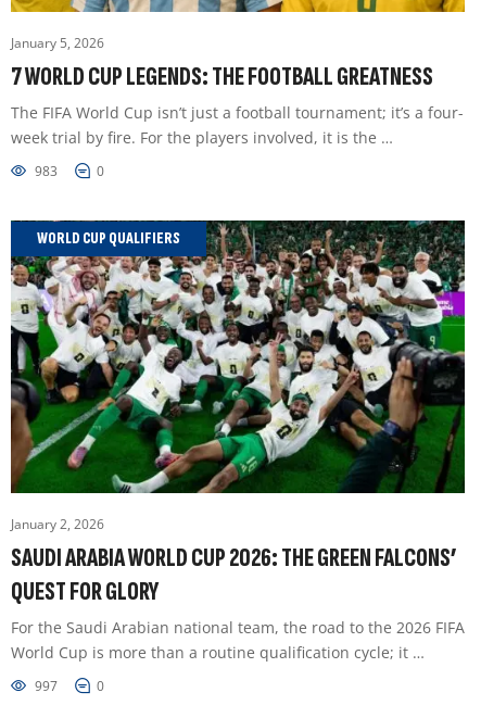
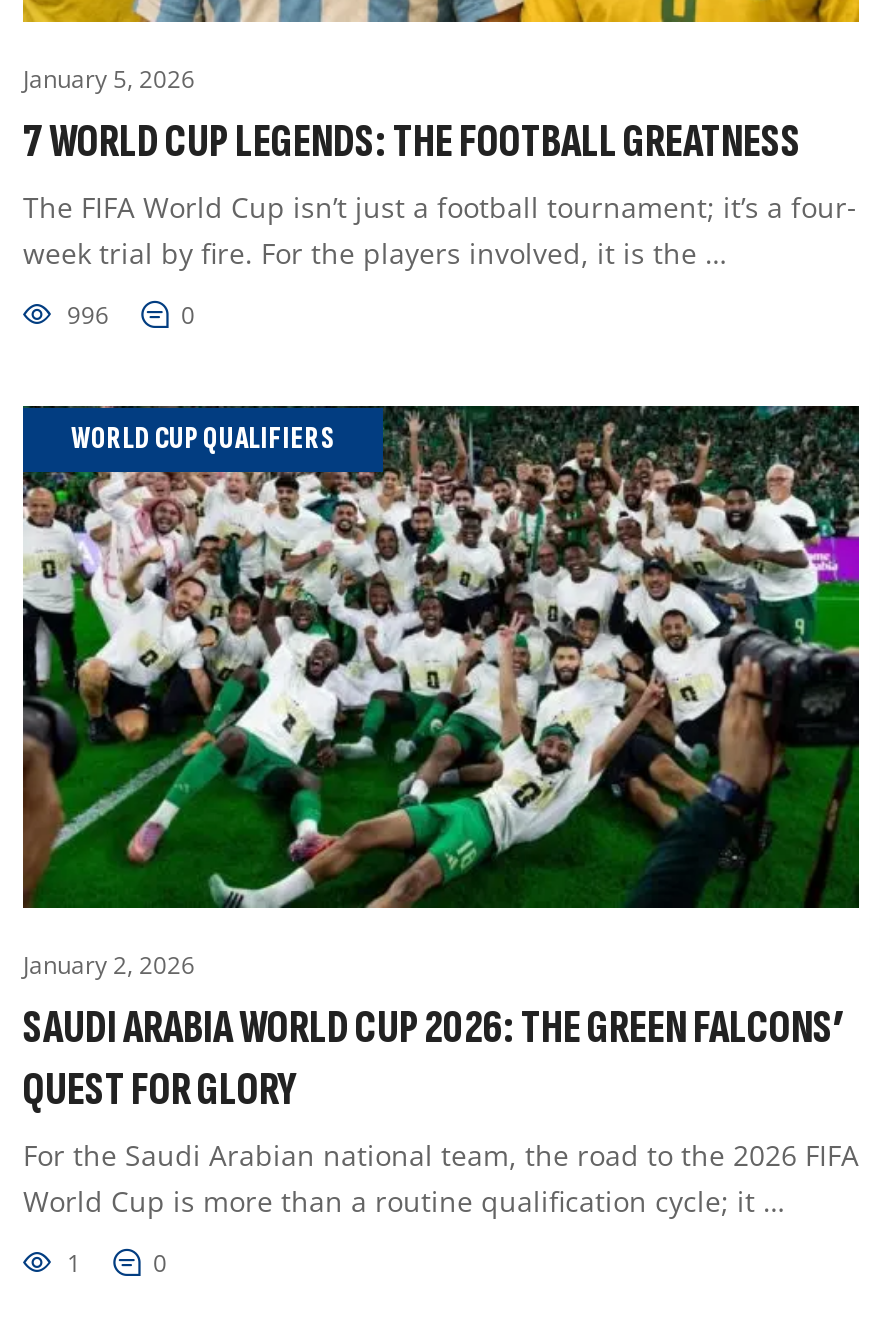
- 983
+ 996

- 997
+ 1
